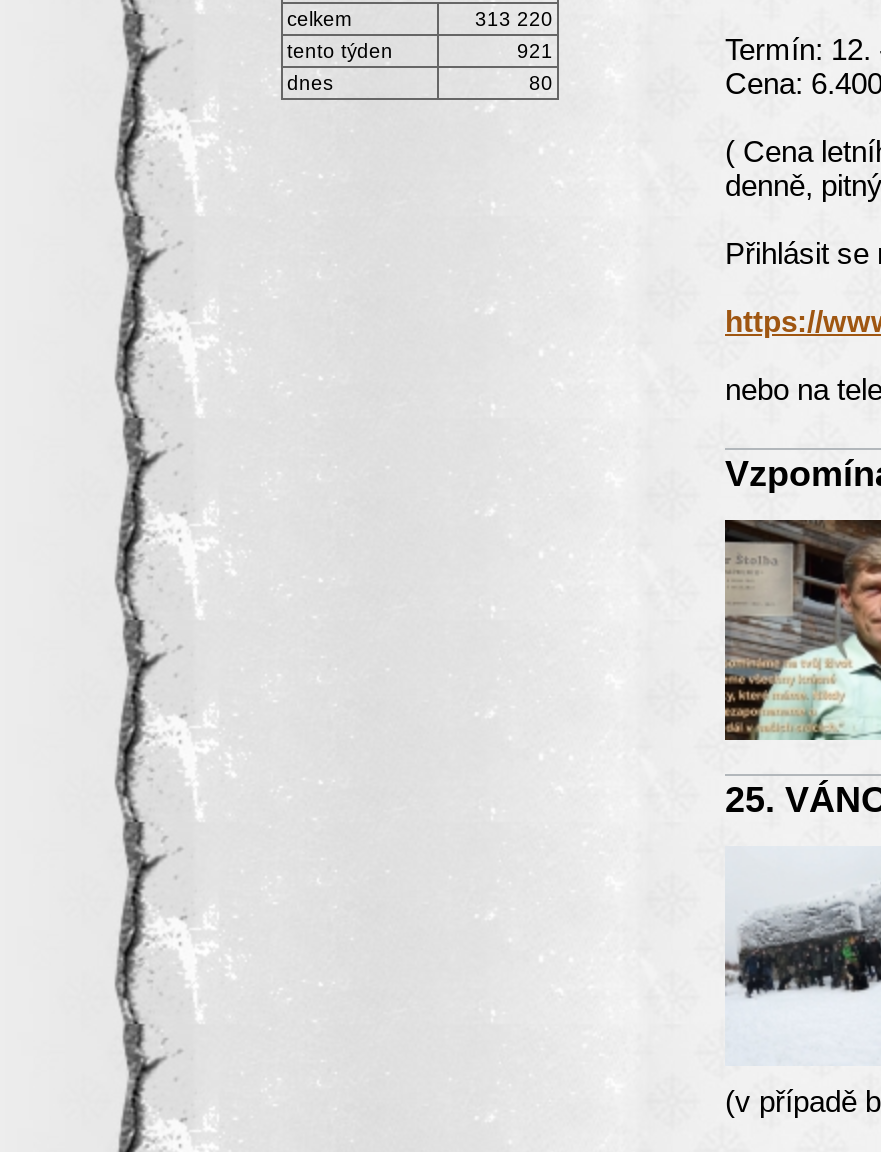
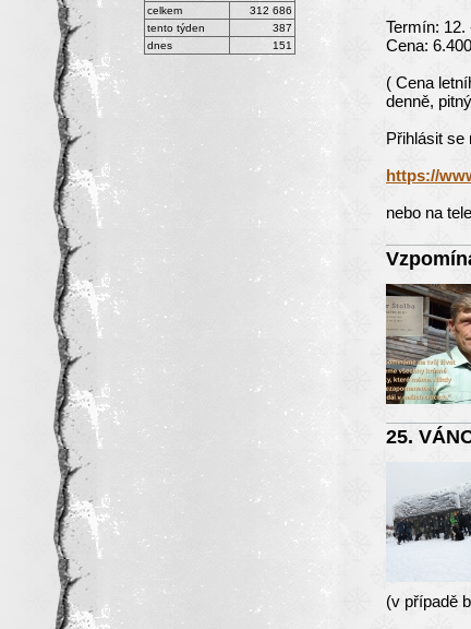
- 313 220
+ 312 686

- 921
+ 387

- 80
+ 151
